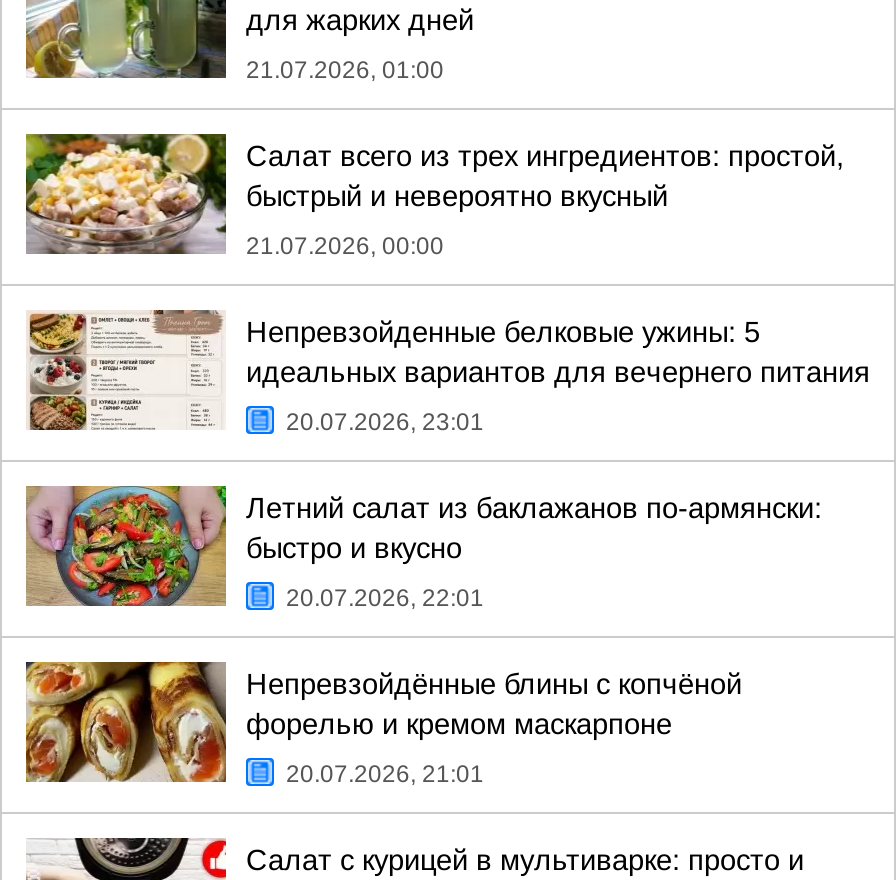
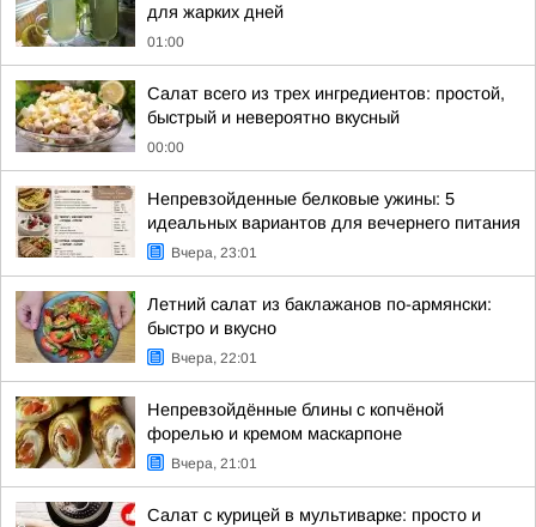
- 21.07.2026, 01:00
+ 01:00

- 21.07.2026, 00:00
+ 00:00

- 20.07.2026, 23:01
+ Вчера, 23:01

- 20.07.2026, 22:01
+ Вчера, 22:01

- 20.07.2026, 21:01
+ Вчера, 21:01
